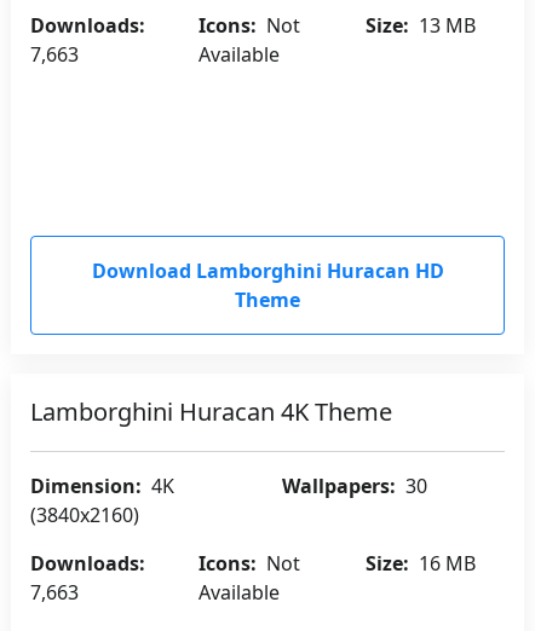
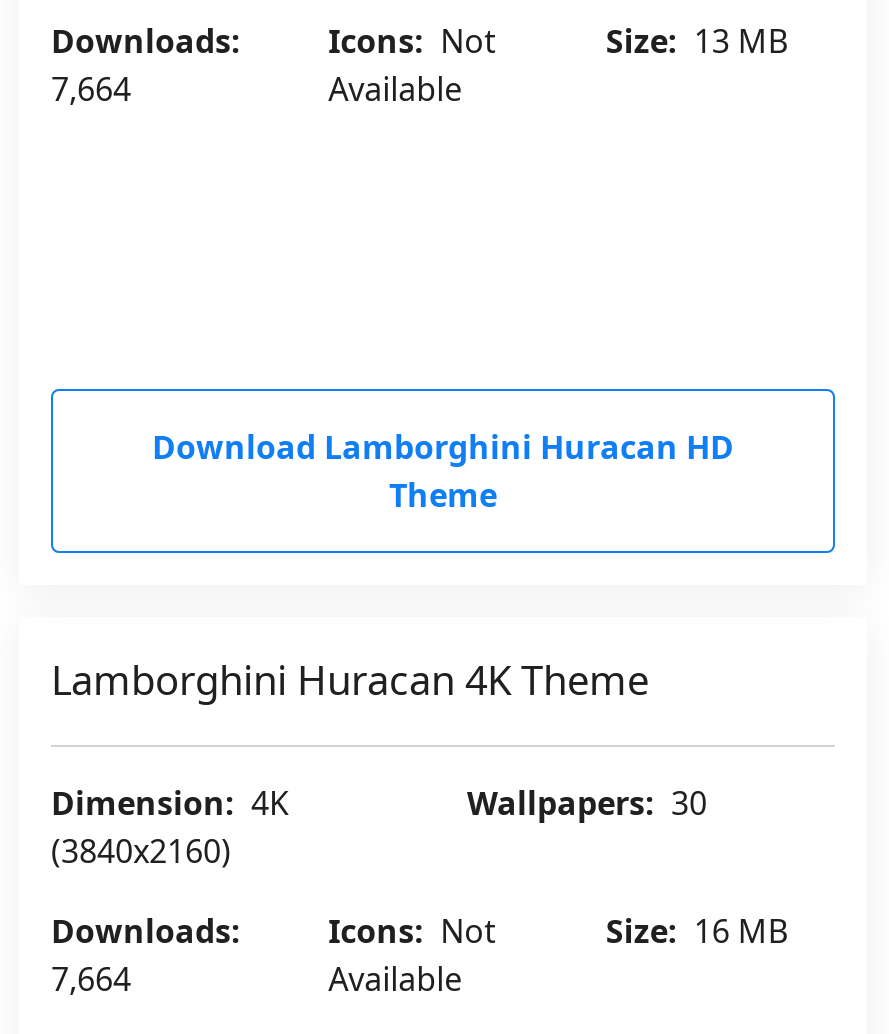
- 7,663
+ 7,664

- 7,663
+ 7,664
